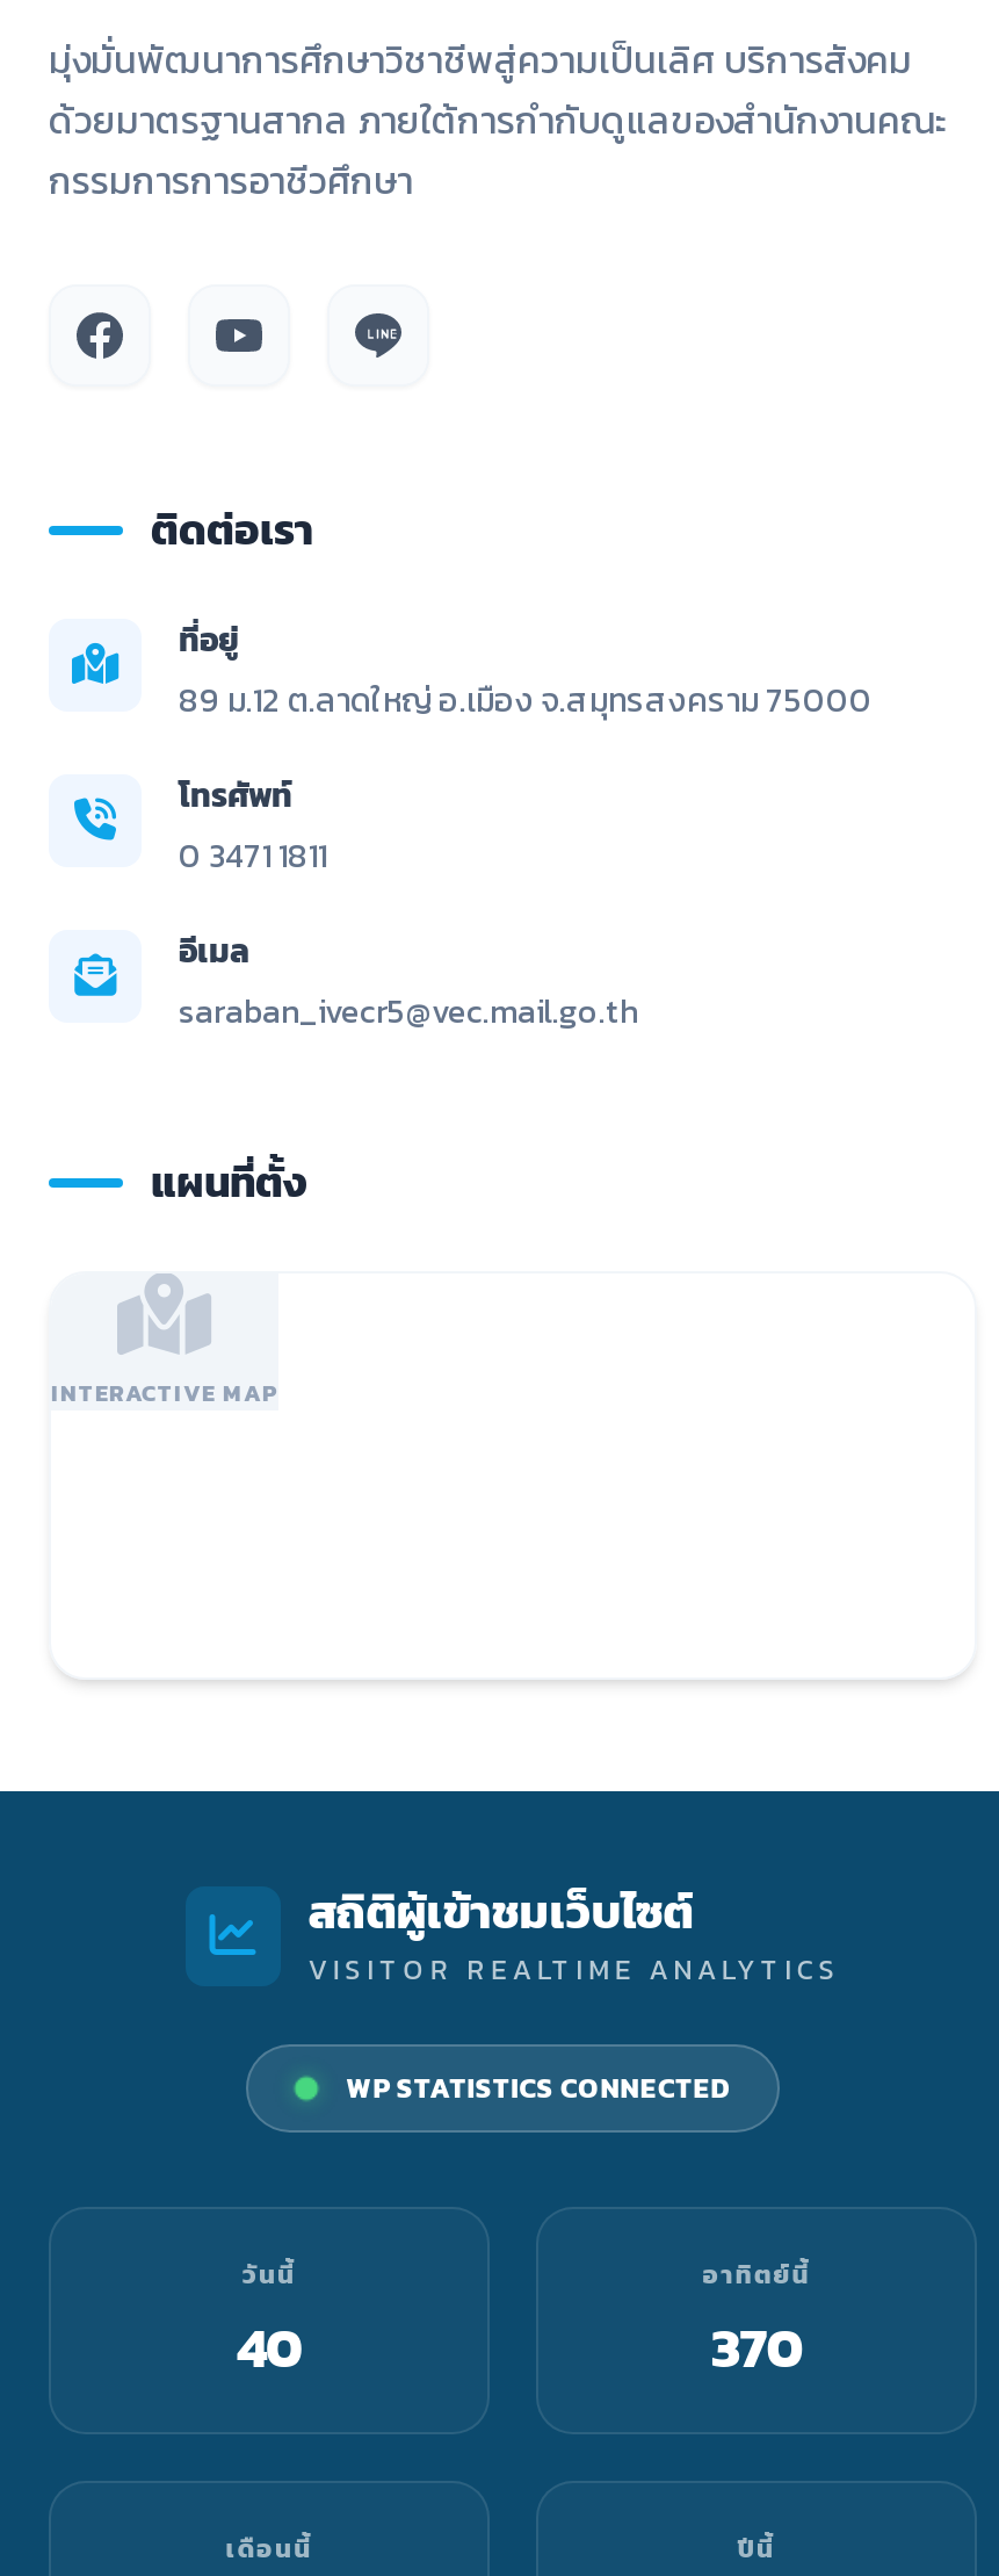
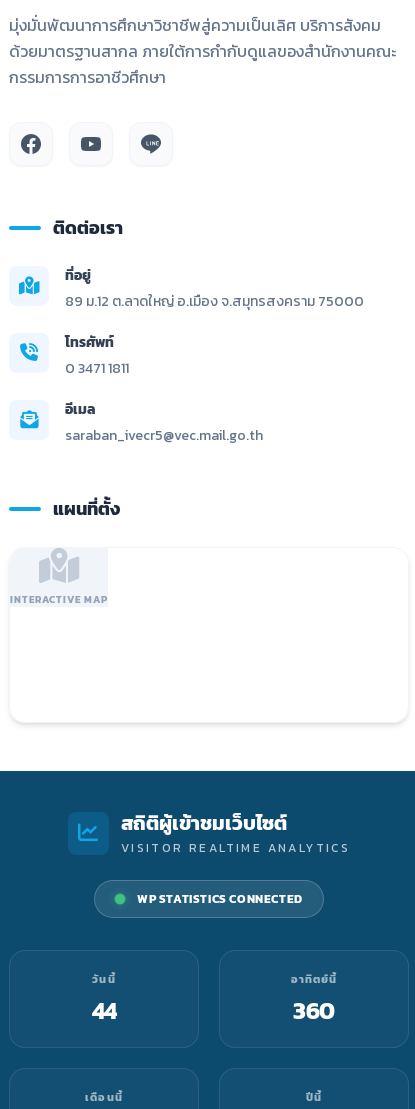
- 40
+ 44

- 370
+ 360
